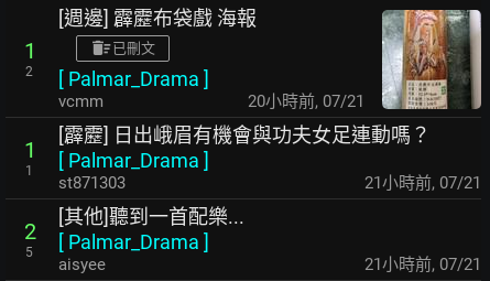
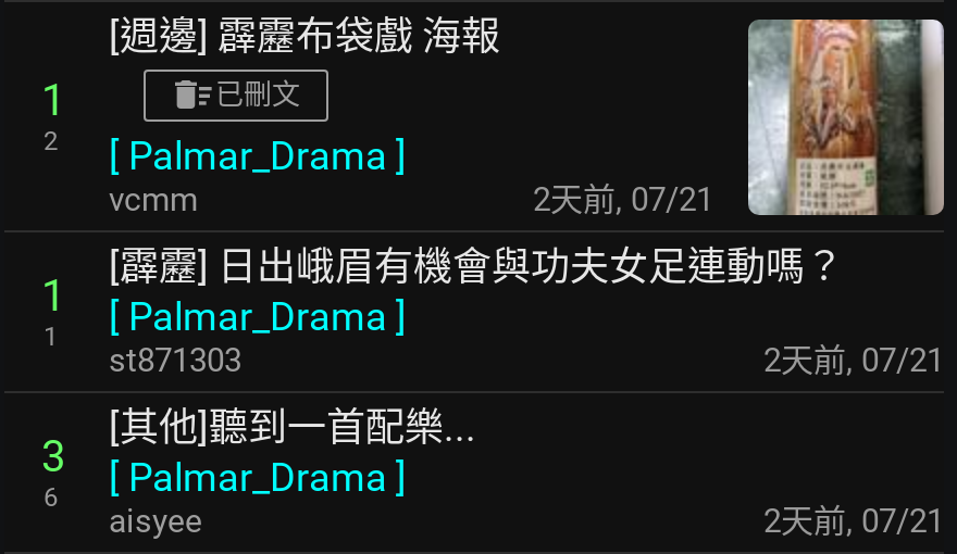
- 20小時前, 07/21
+ 2天前, 07/21

- 21小時前, 07/21
+ 2天前, 07/21

- 2
- 5
+ 3
+ 6

- 21小時前, 07/21
+ 2天前, 07/21
